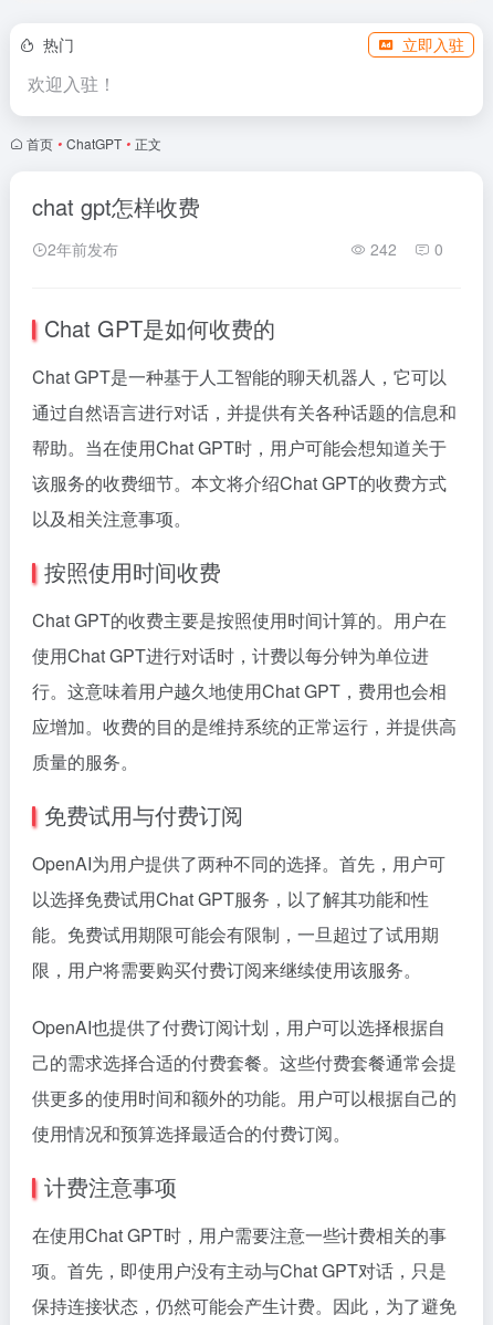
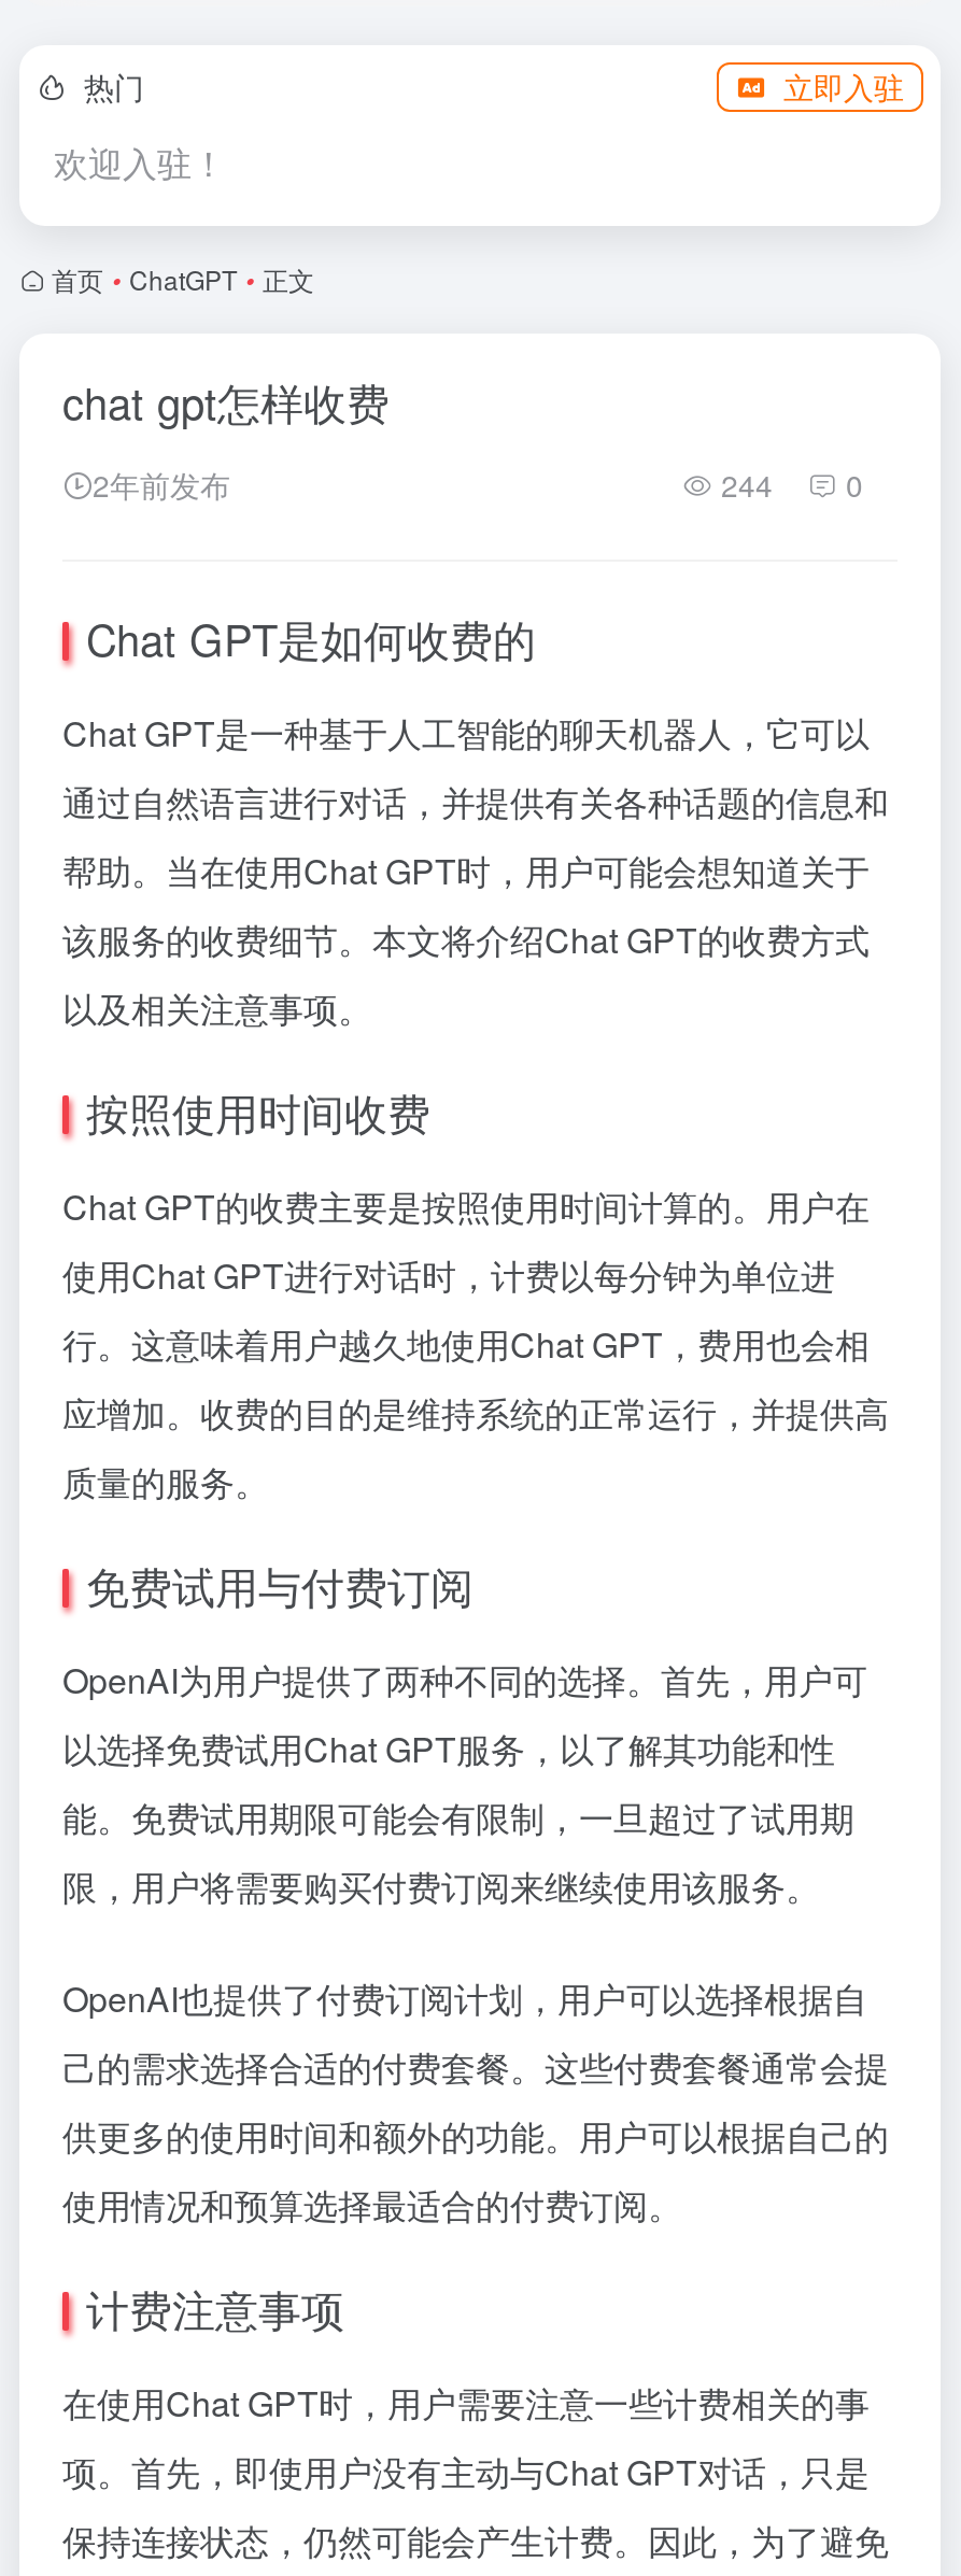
- 242 0
+ 244 0
